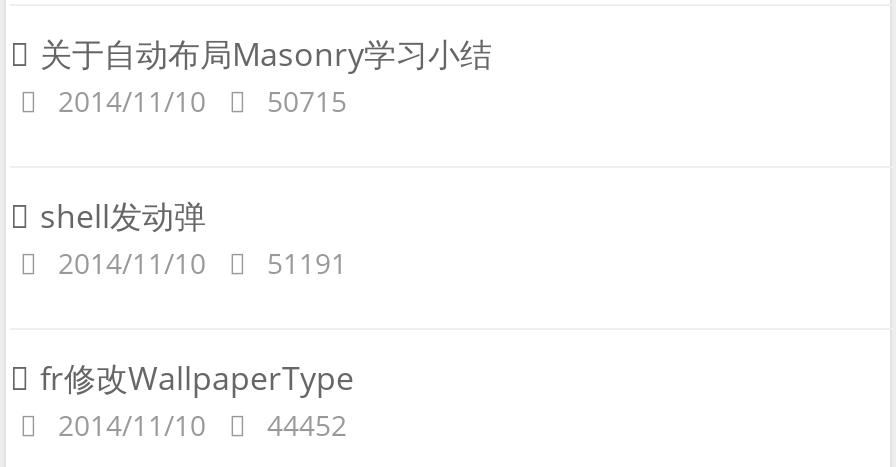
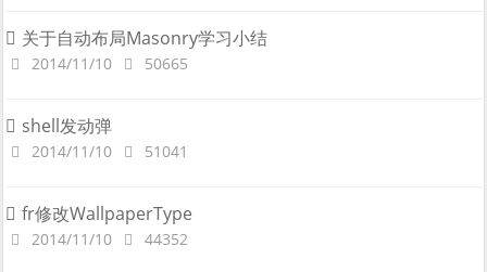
- 2014/11/10 50715
+ 2014/11/10 50665

- 2014/11/10 51191
+ 2014/11/10 51041

- 2014/11/10 44452
+ 2014/11/10 44352
